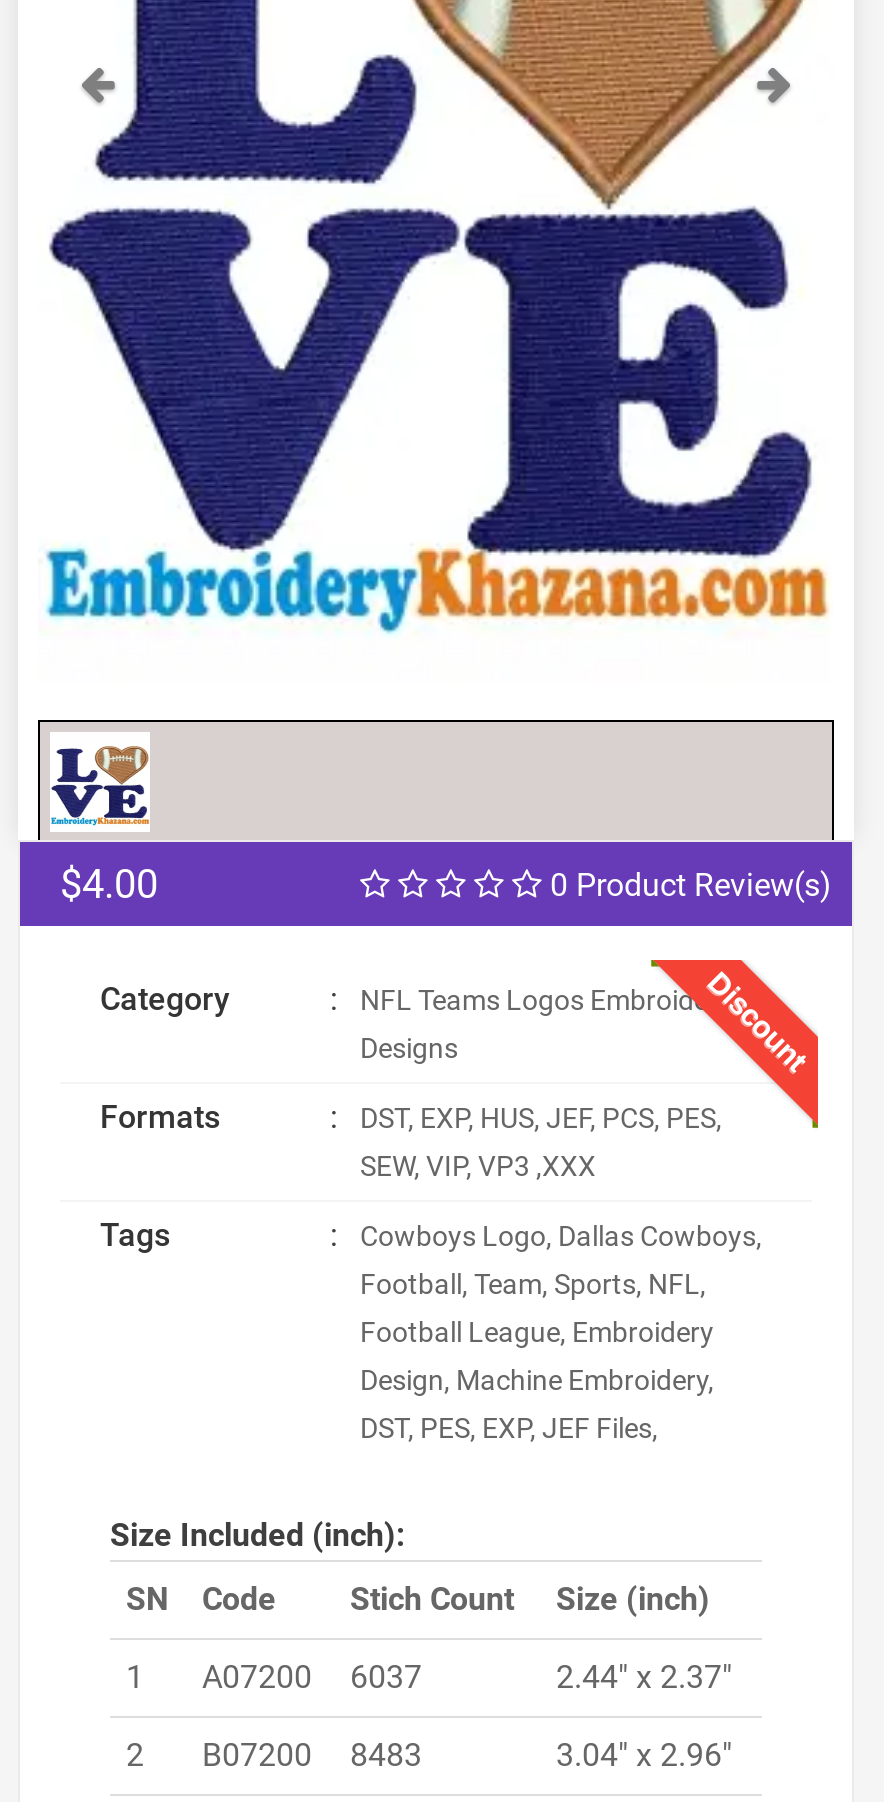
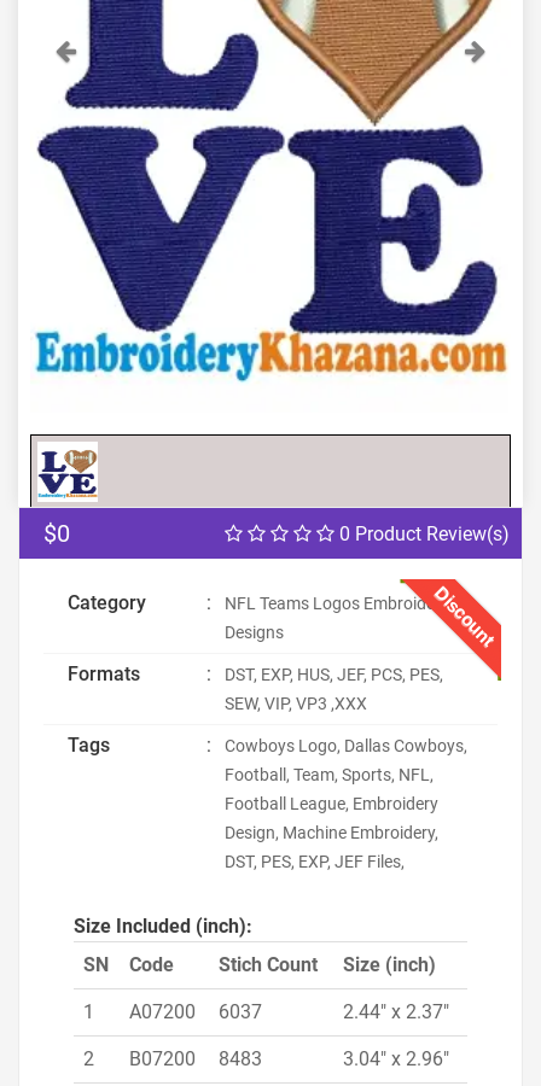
- $4.00
+ $0
